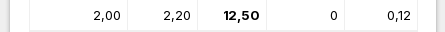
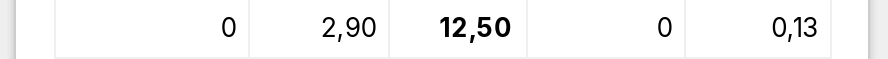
- 2,00
+ 0

- 2,20 12,50
+ 2,90 12,50

- 0,12
+ 0,13
